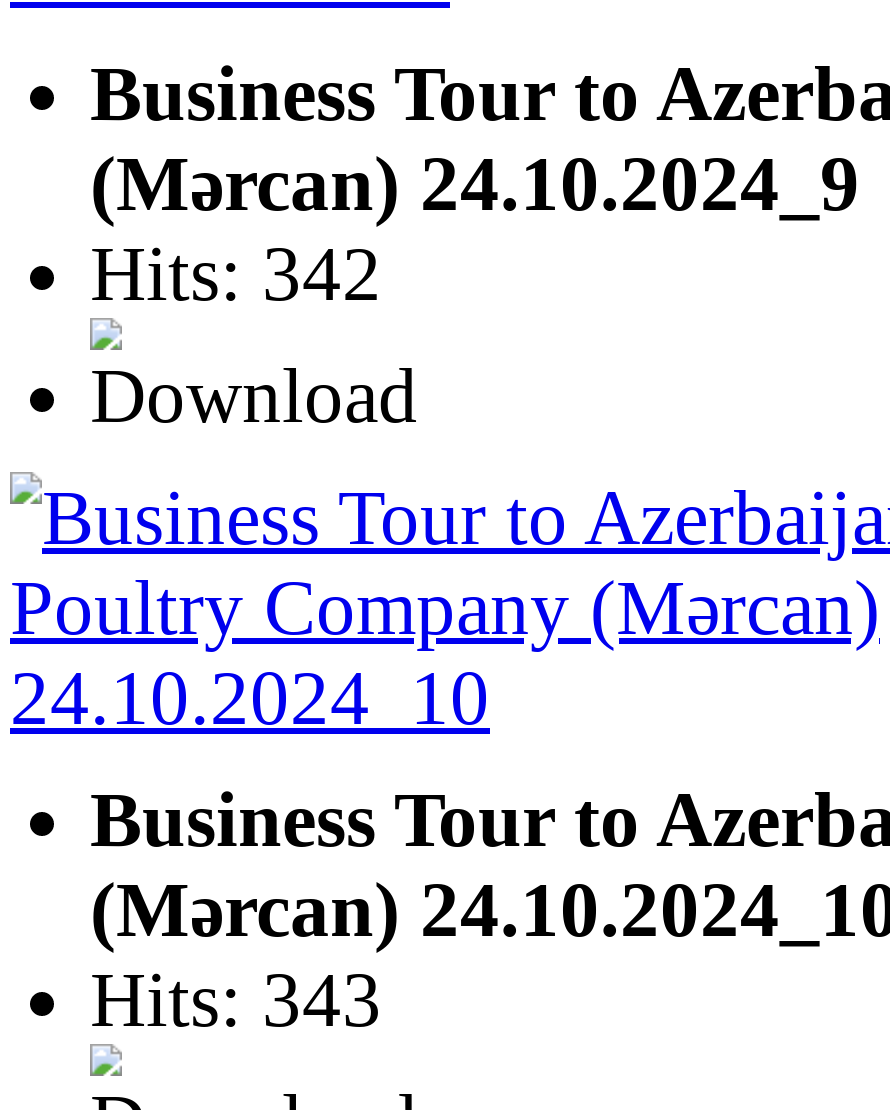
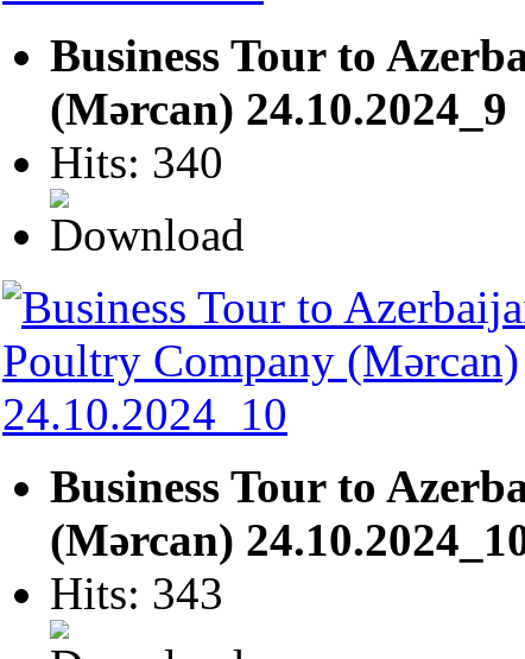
- Hits: 342
+ Hits: 340
